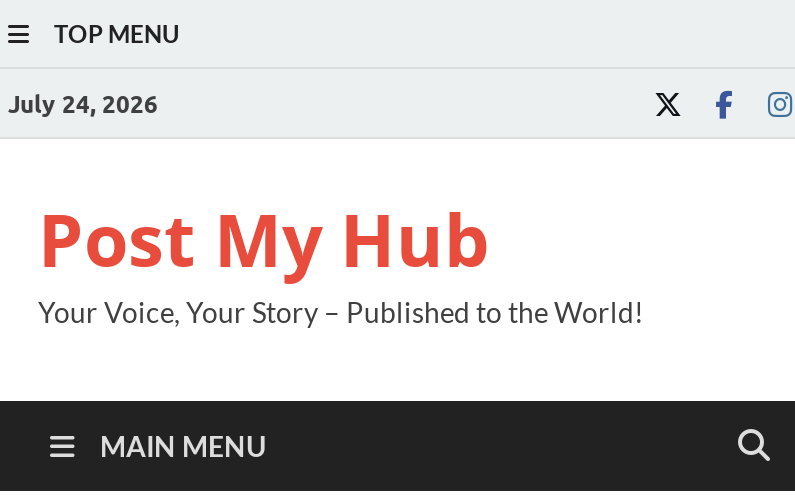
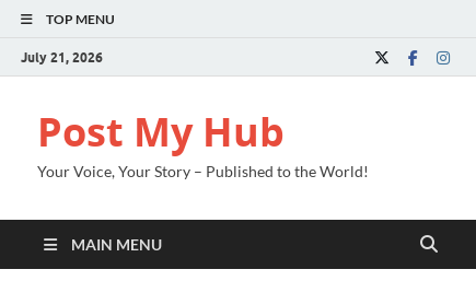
- July 24, 2026
+ July 21, 2026
